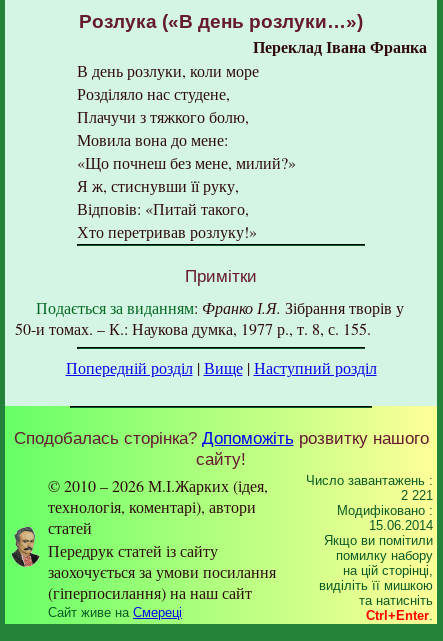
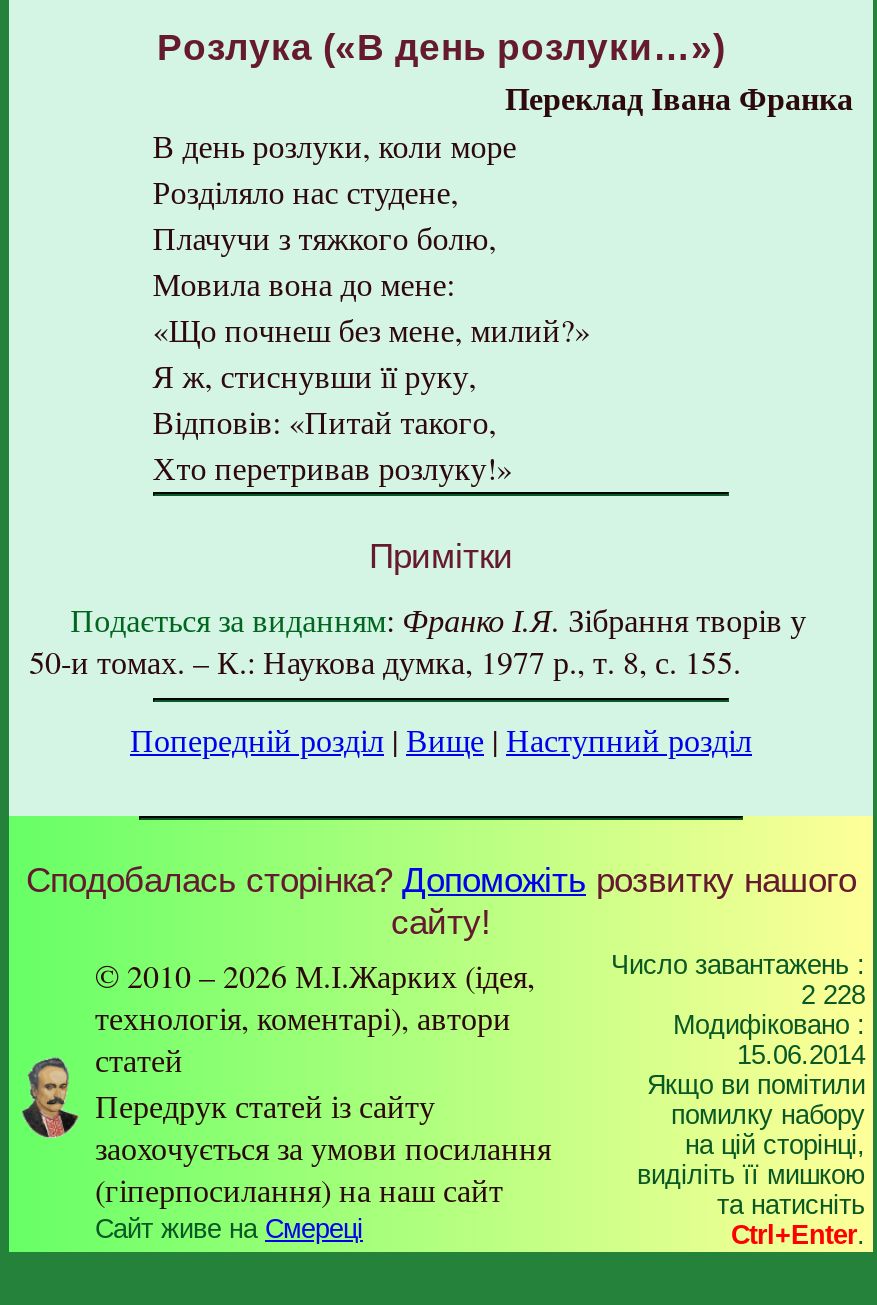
- 2 221
+ 2 228
